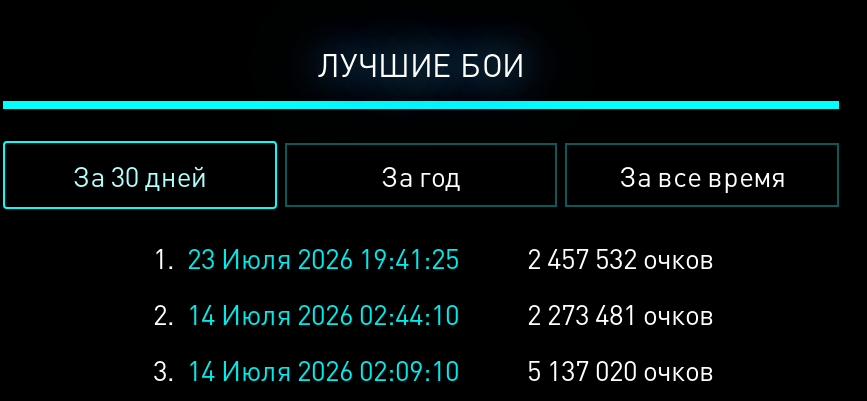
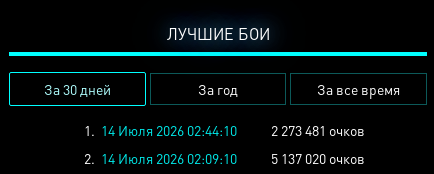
- 1. 23 Июля 2026 19:41:25
- 2 457 532 очков
- 2. 14 Июля 2026 02:44:10
+ 1. 14 Июля 2026 02:44:10

- 3. 14 Июля 2026 02:09:10 5 137 020 очков
+ 2. 14 Июля 2026 02:09:10 5 137 020 очков
